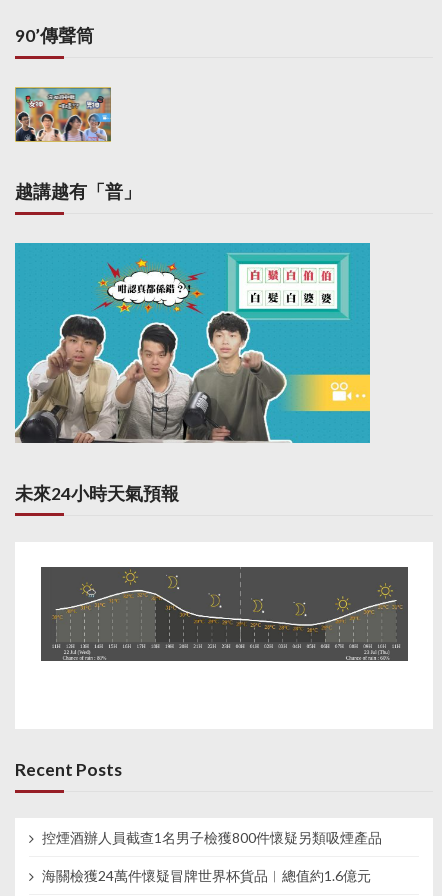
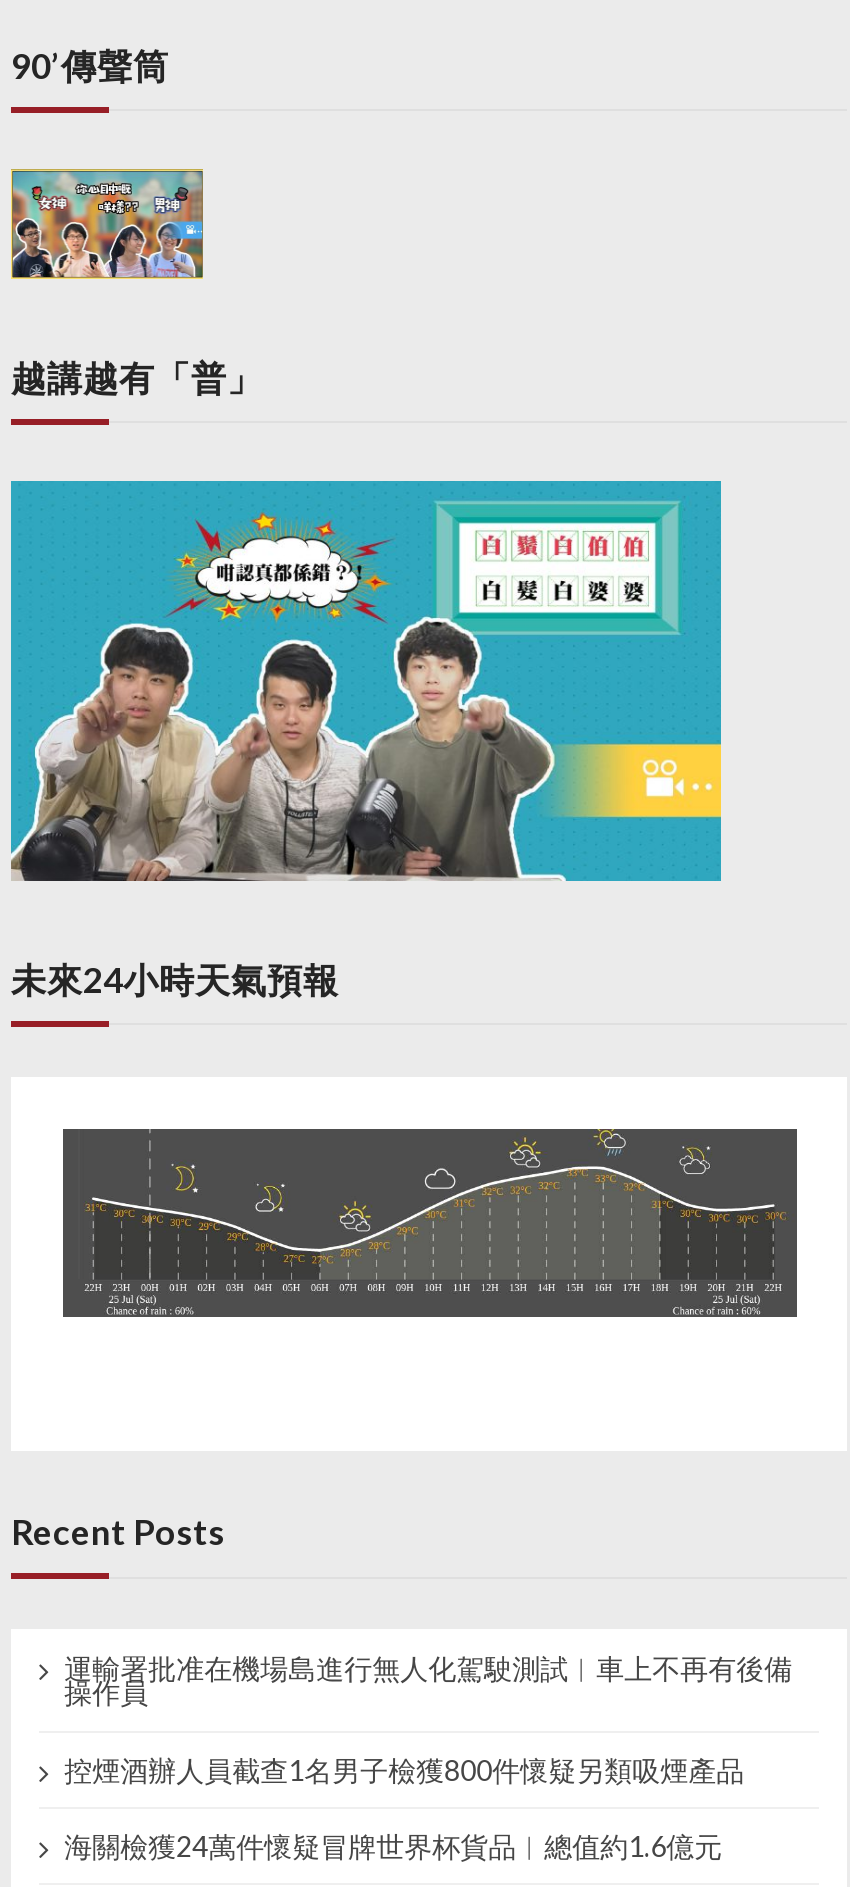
- [image]
+ [image]

+ 運輸署批准在機場島進行無人化駕駛測試︱車上不再有後備
+ 操作員
